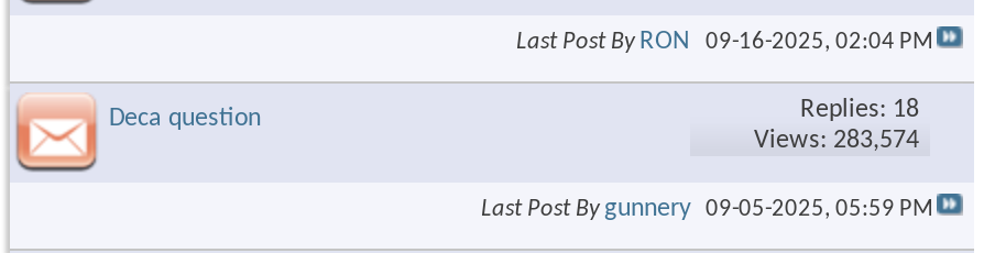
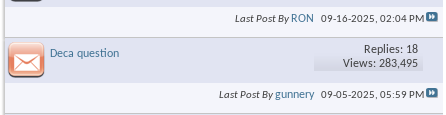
- Views: 283,574
+ Views: 283,495
